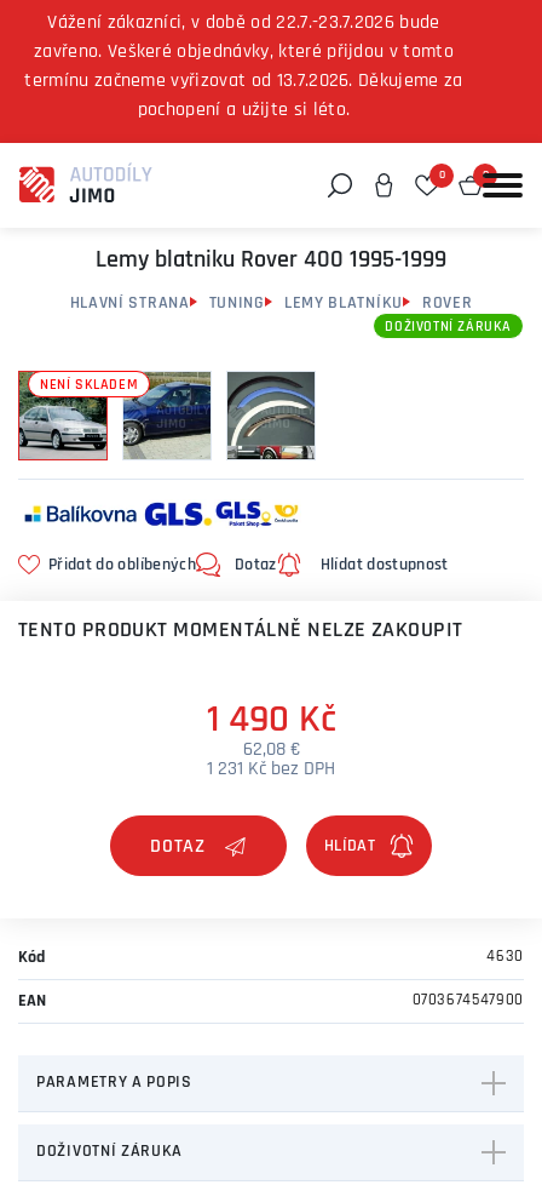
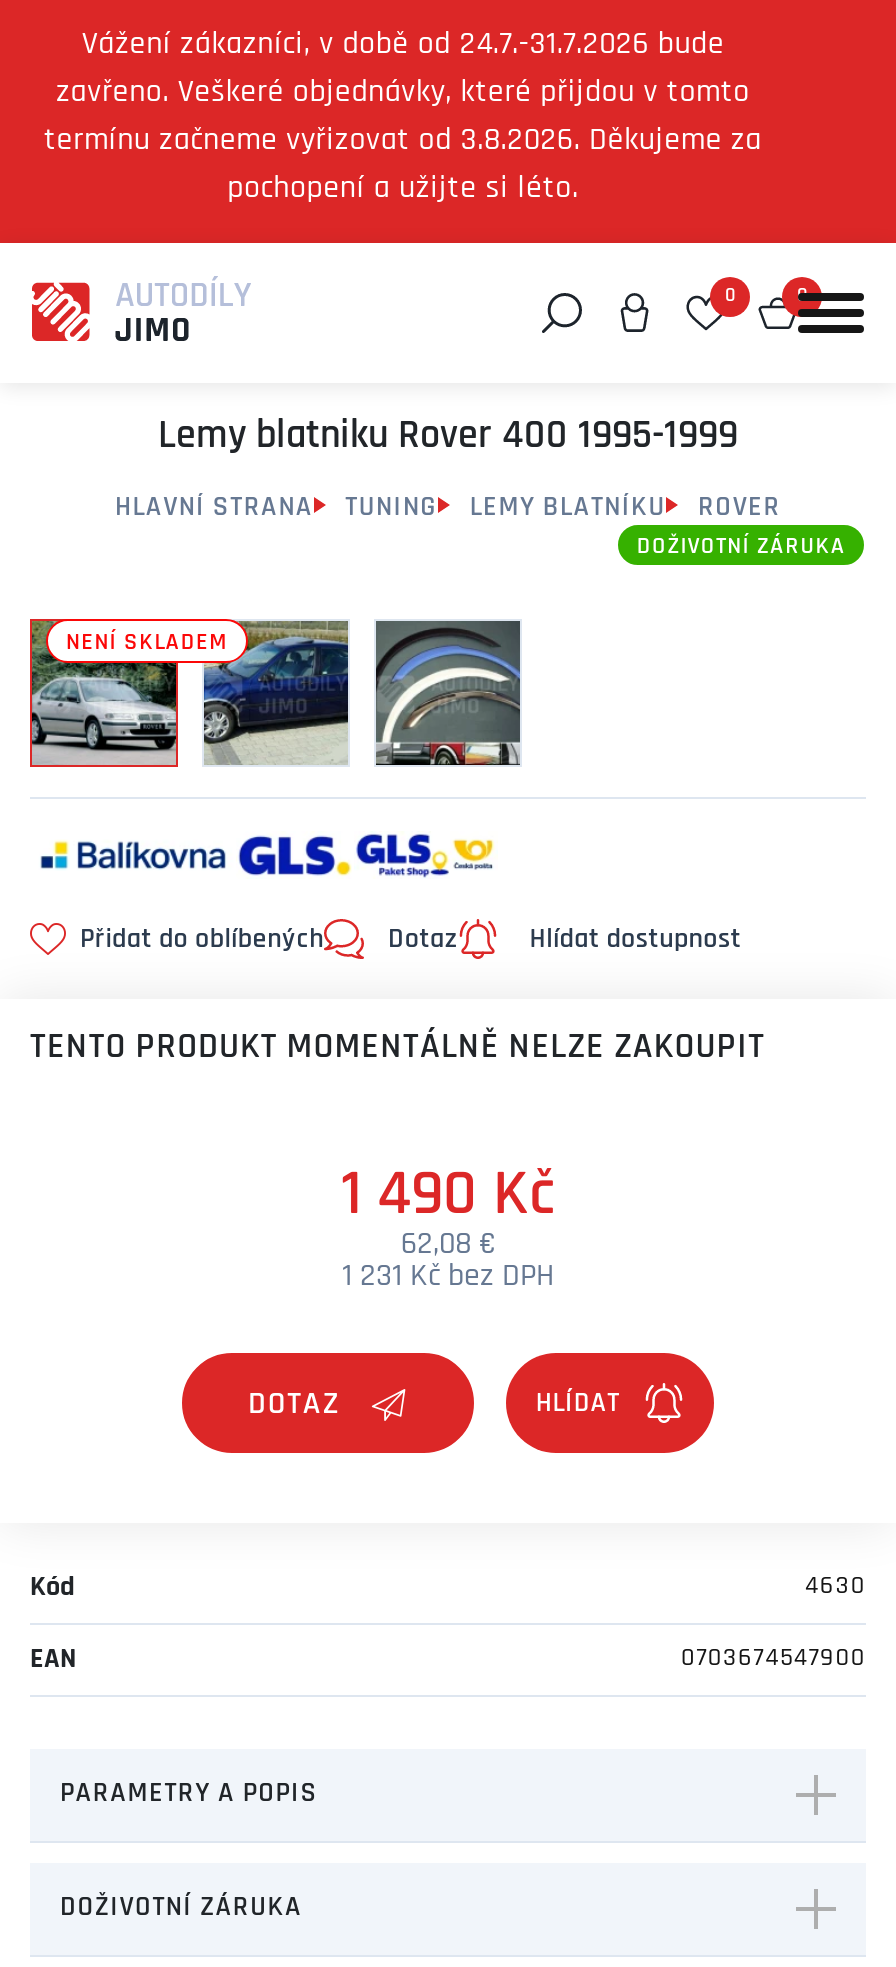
- Vážení zákazníci, v době od 22.7.-23.7.2026 bude
+ Vážení zákazníci, v době od 24.7.-31.7.2026 bude

- termínu začneme vyřizovat od 13.7.2026. Děkujeme za
+ termínu začneme vyřizovat od 3.8.2026. Děkujeme za
